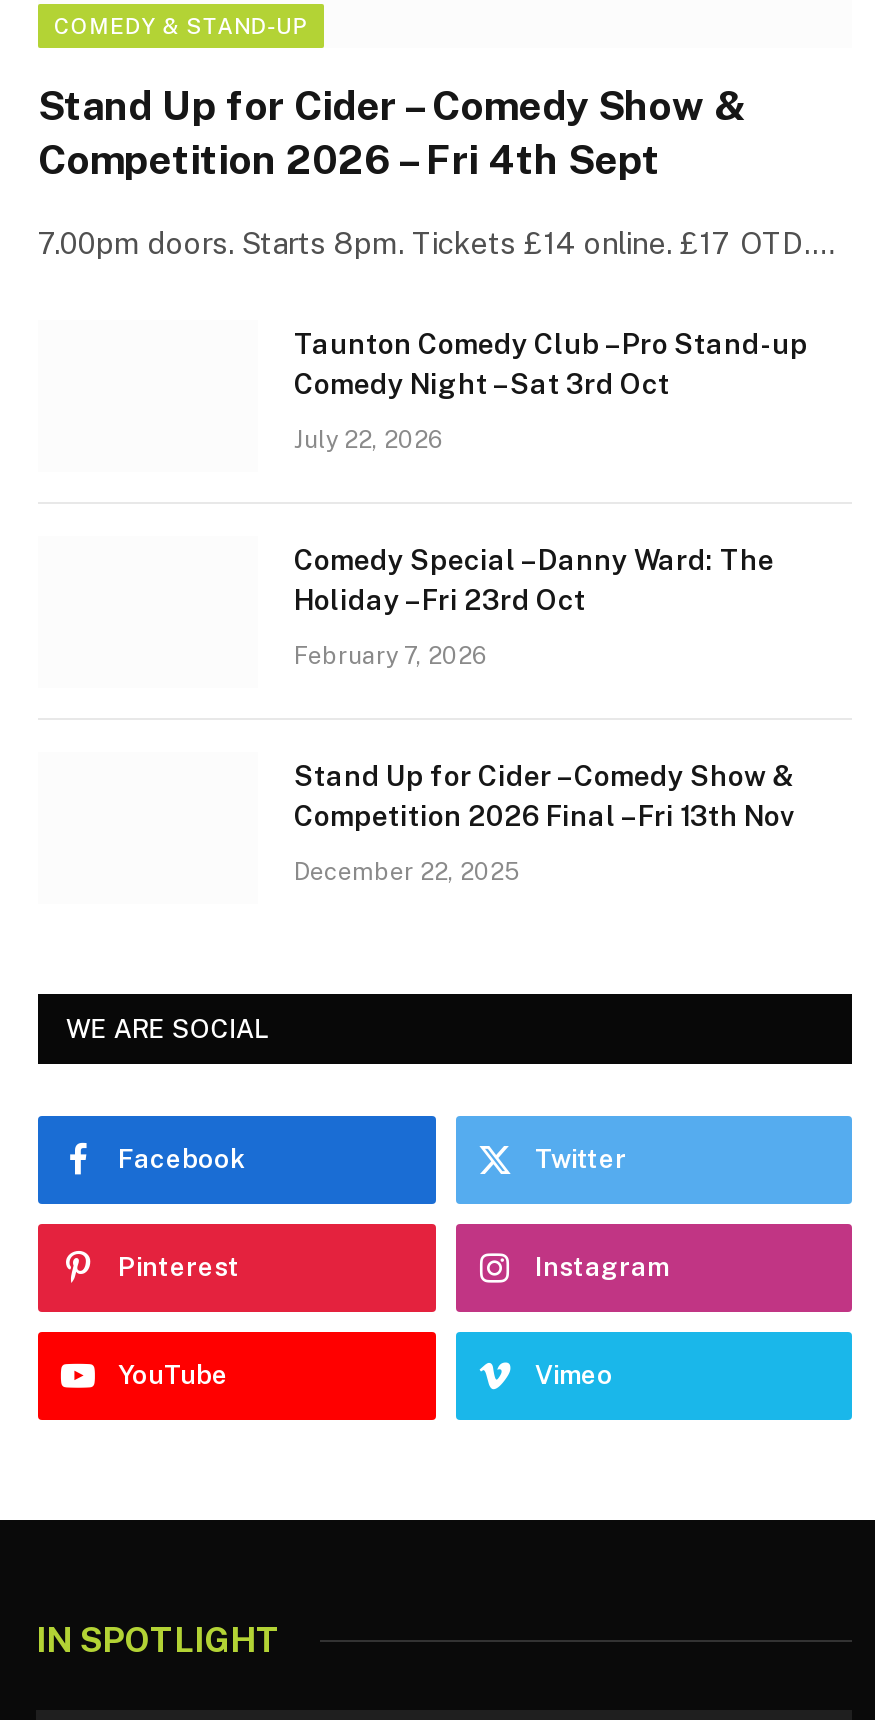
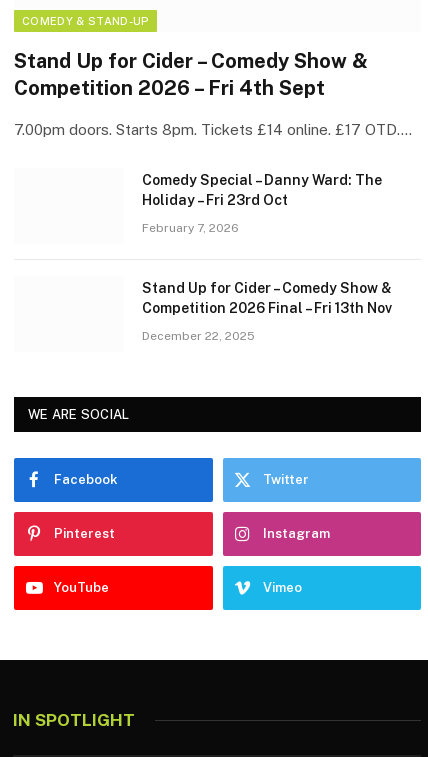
- Taunton Comedy Club – Pro Stand-up
- Comedy Night – Sat 3rd Oct
- July 22, 2026
